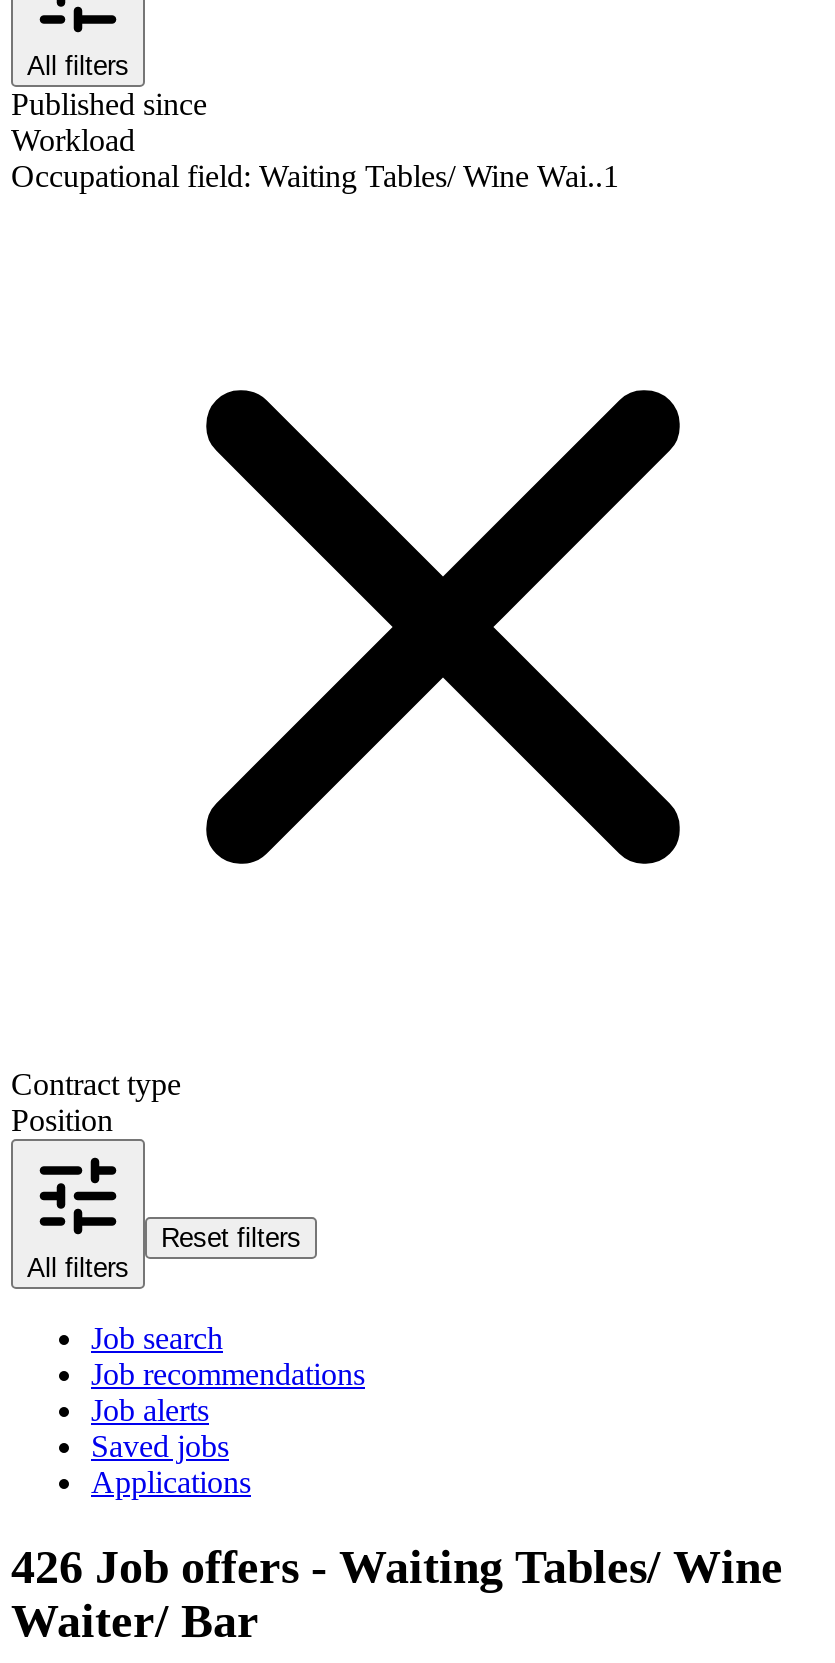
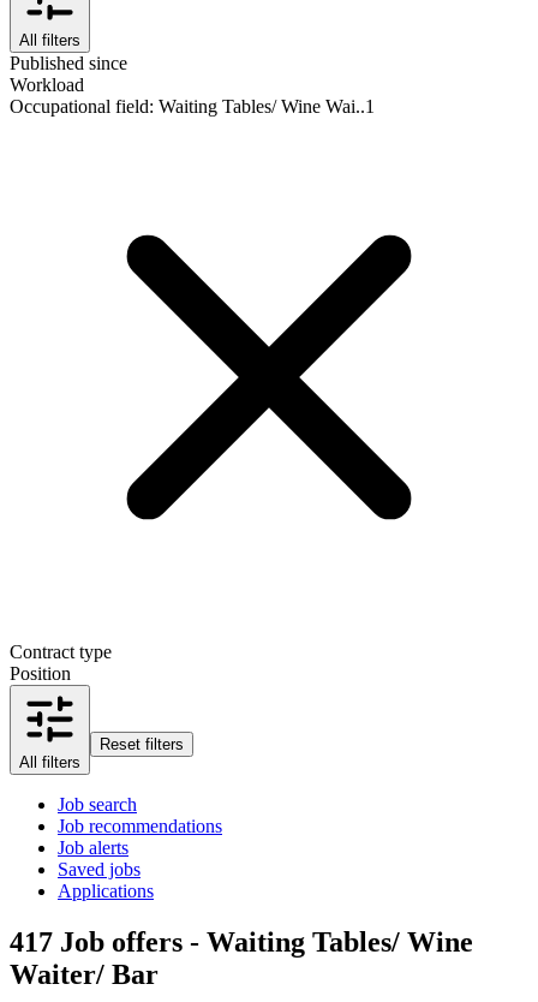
- 426 Job offers - Waiting Tables/ Wine
+ 417 Job offers - Waiting Tables/ Wine
